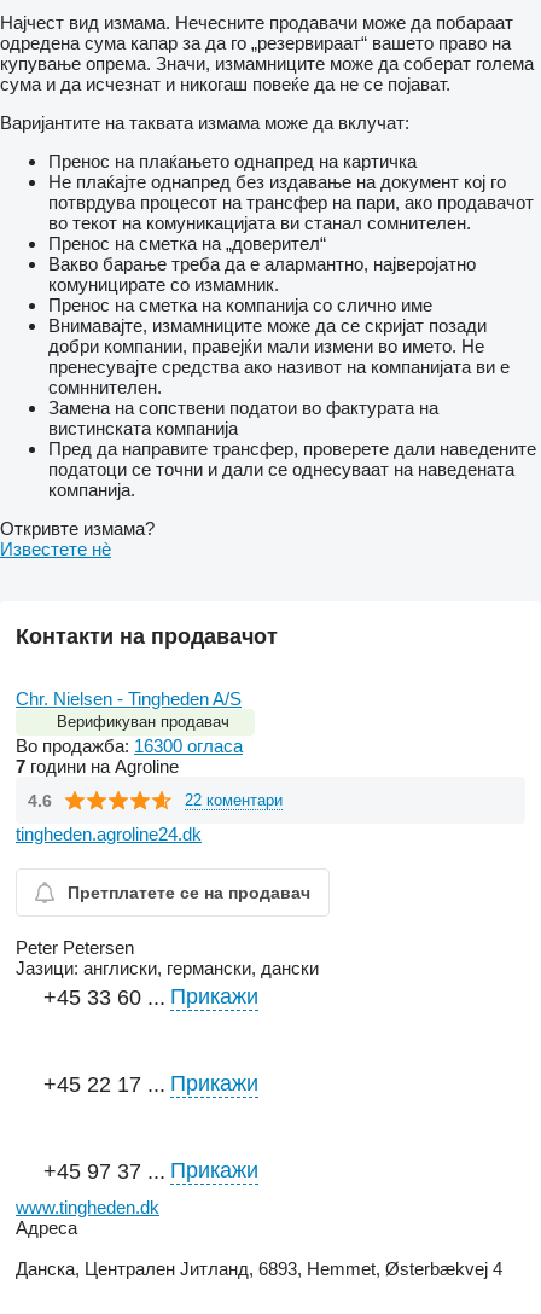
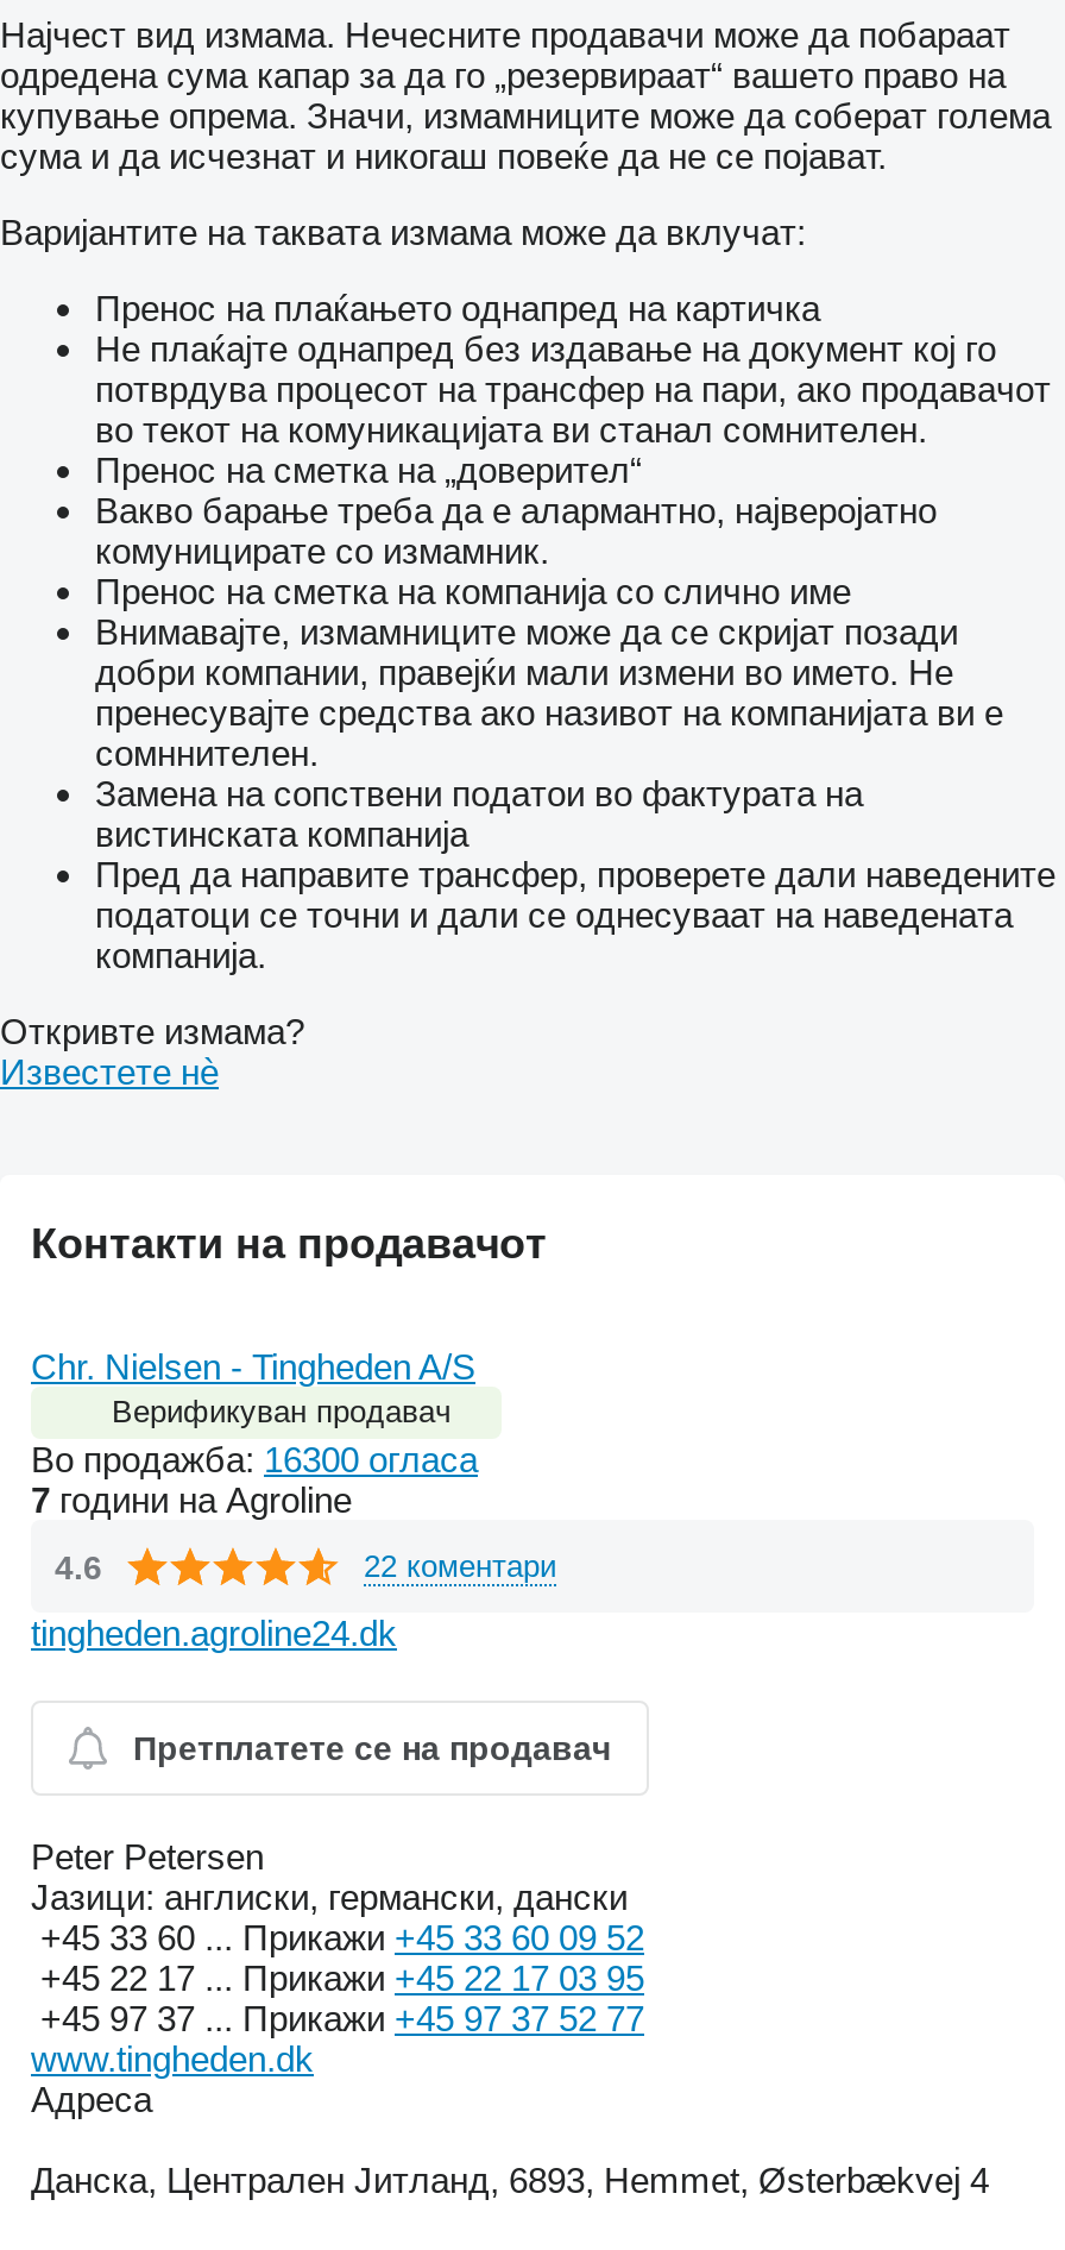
- +45 33 60 ... Прикажи
- +45 22 17 ... Прикажи
- +45 97 37 ... Прикажи
+ +45 33 60 ... Прикажи +45 33 60 09 52
+ +45 22 17 ... Прикажи +45 22 17 03 95
+ +45 97 37 ... Прикажи +45 97 37 52 77
